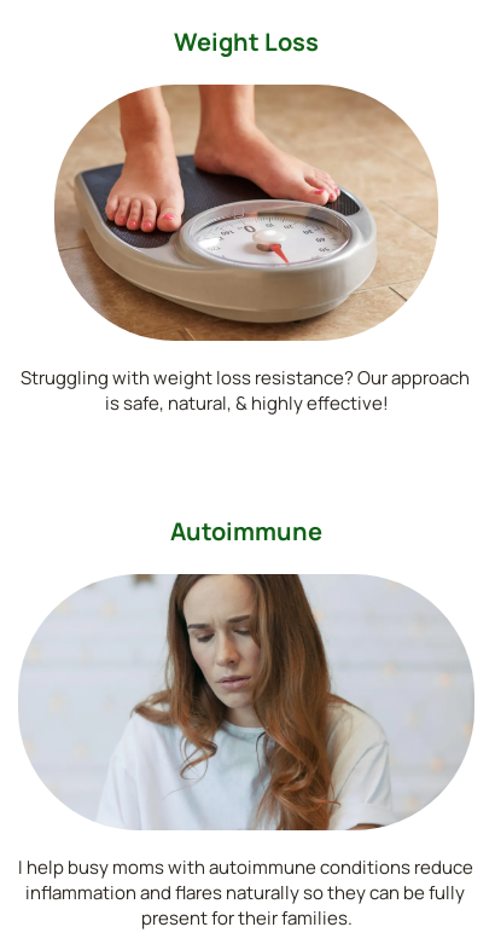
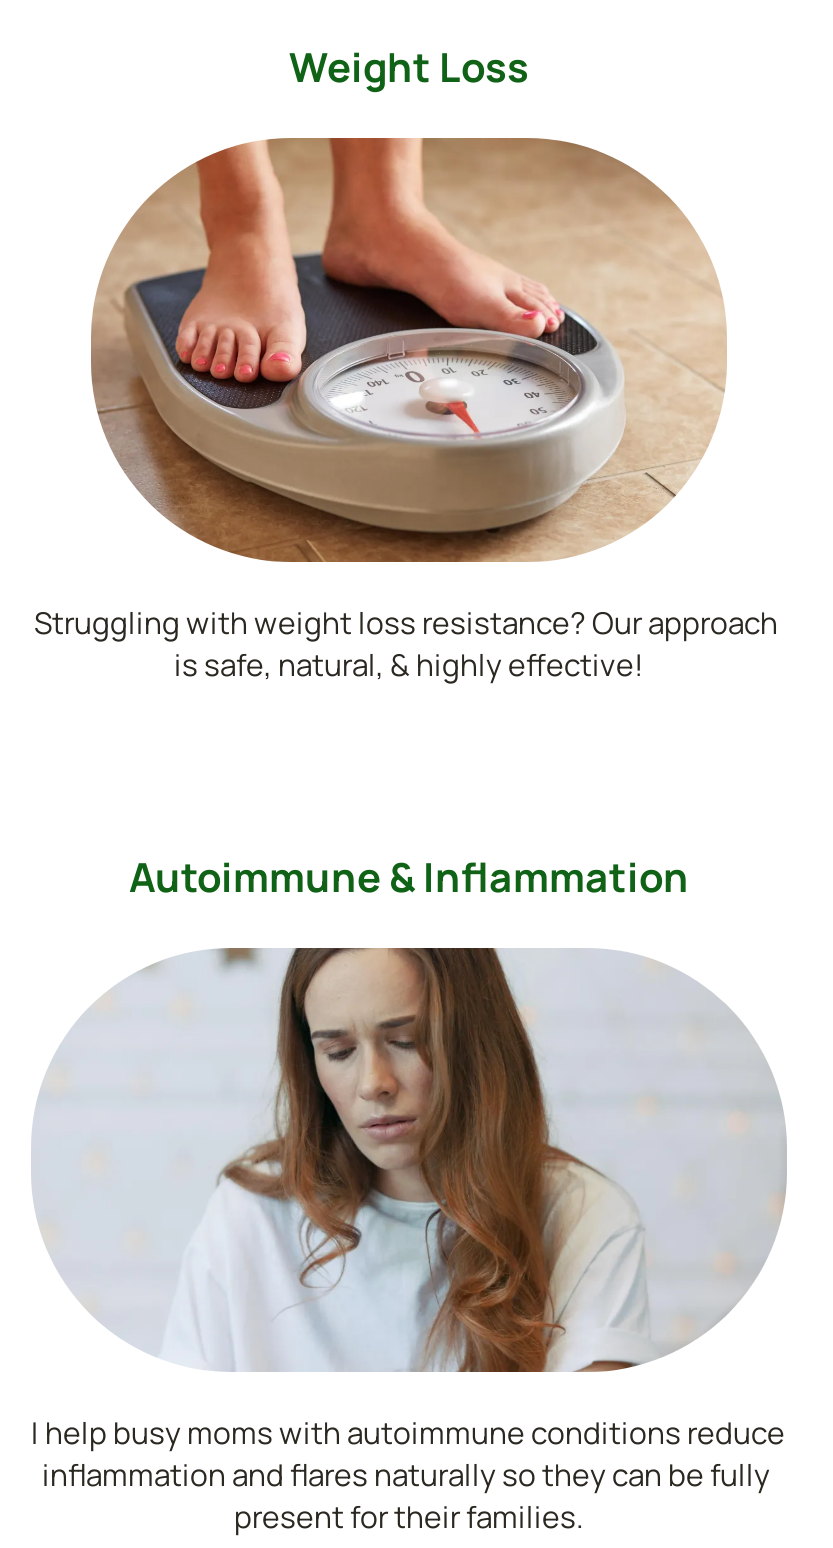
- Autoimmune
+ Autoimmune & Inflammation
